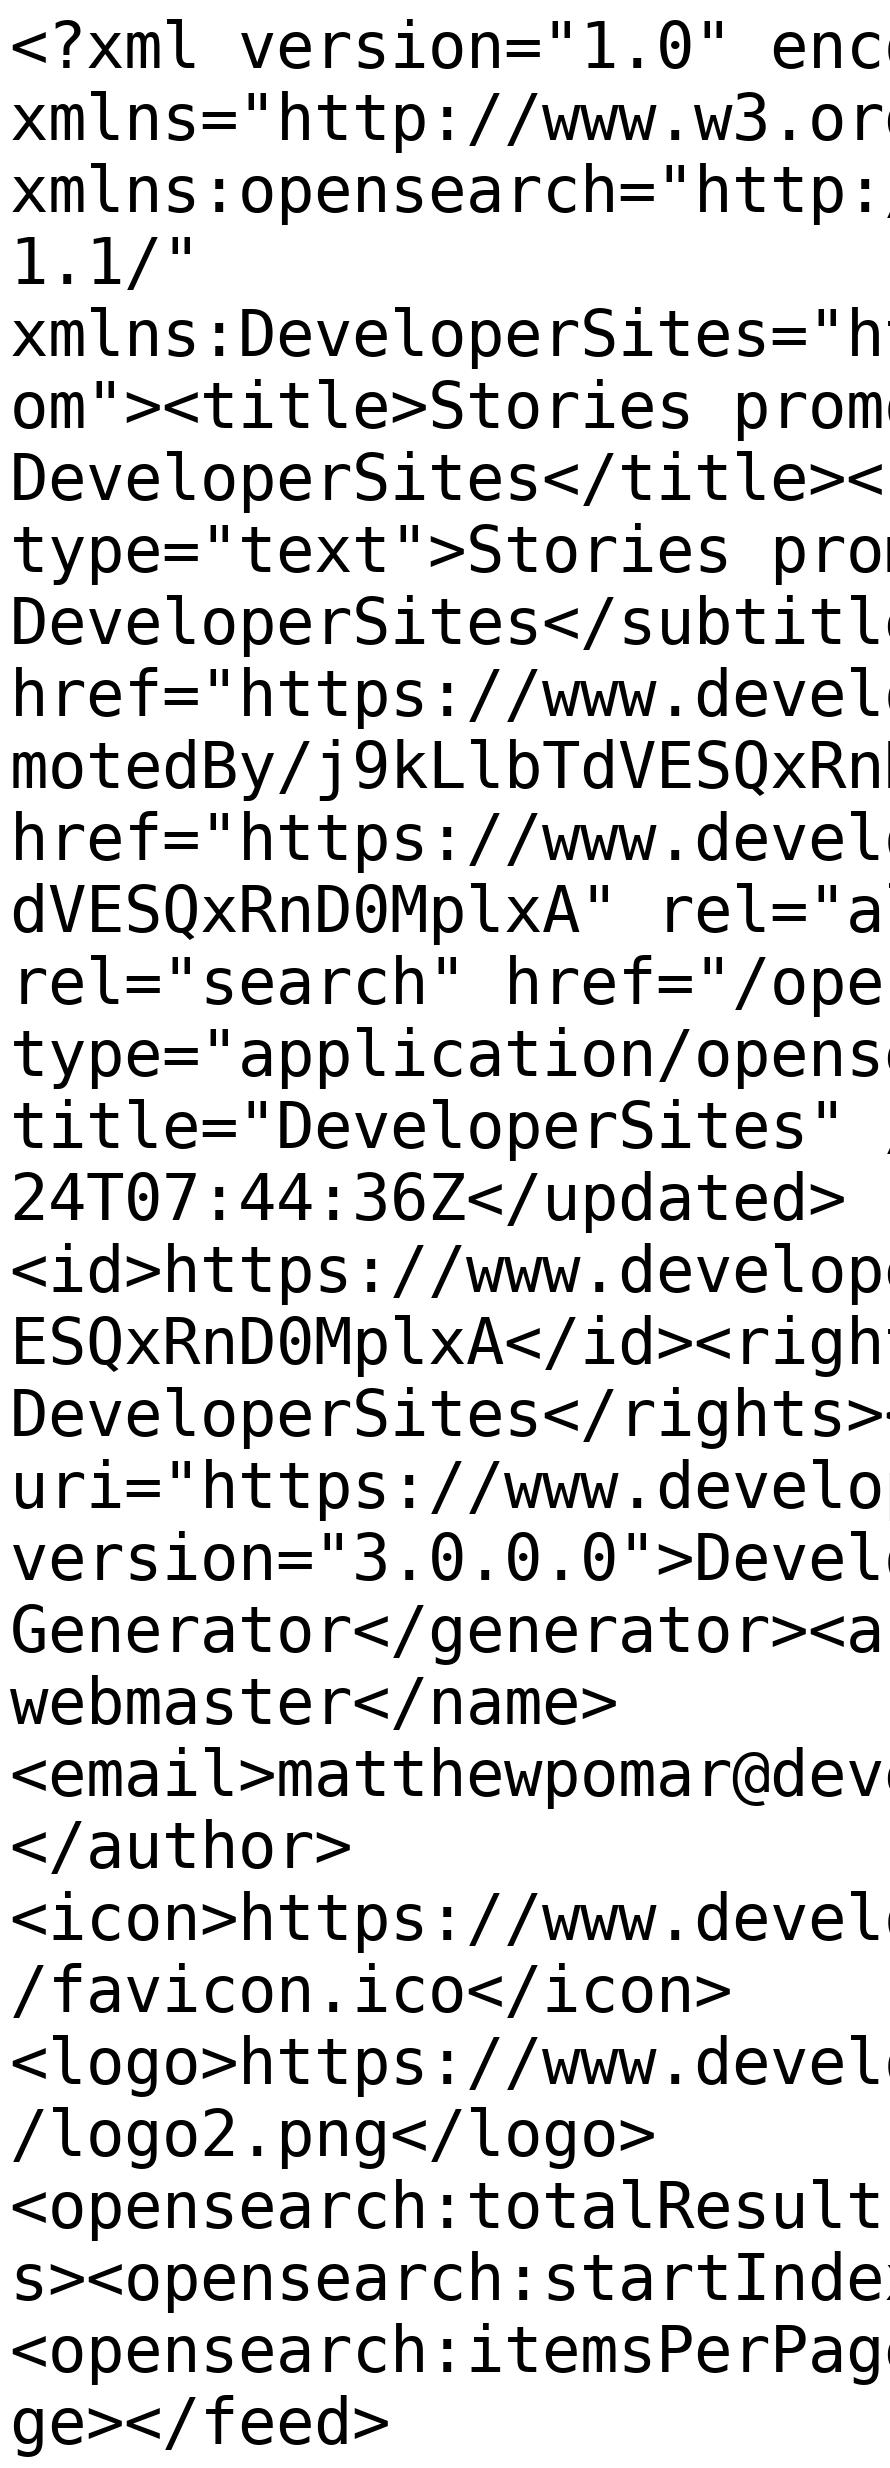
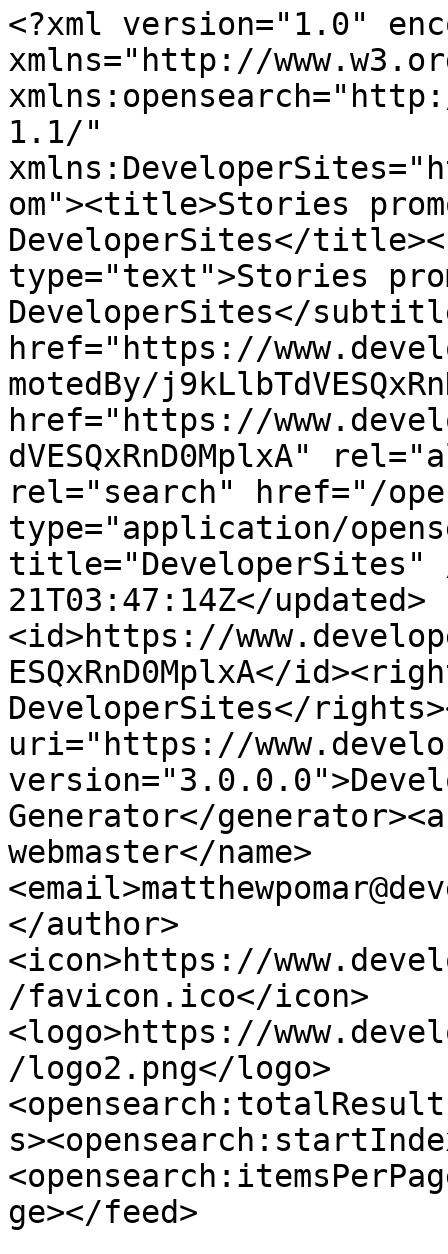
- 24T07:44:36Z</updated>
+ 21T03:47:14Z</updated>
